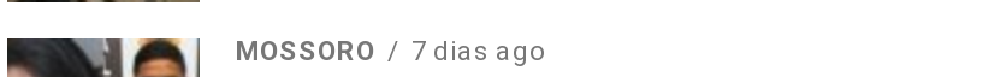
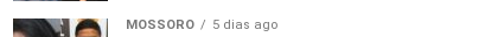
- MOSSORO 7 dias ago
+ MOSSORO 5 dias ago
